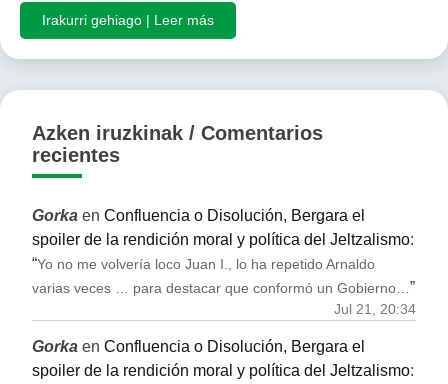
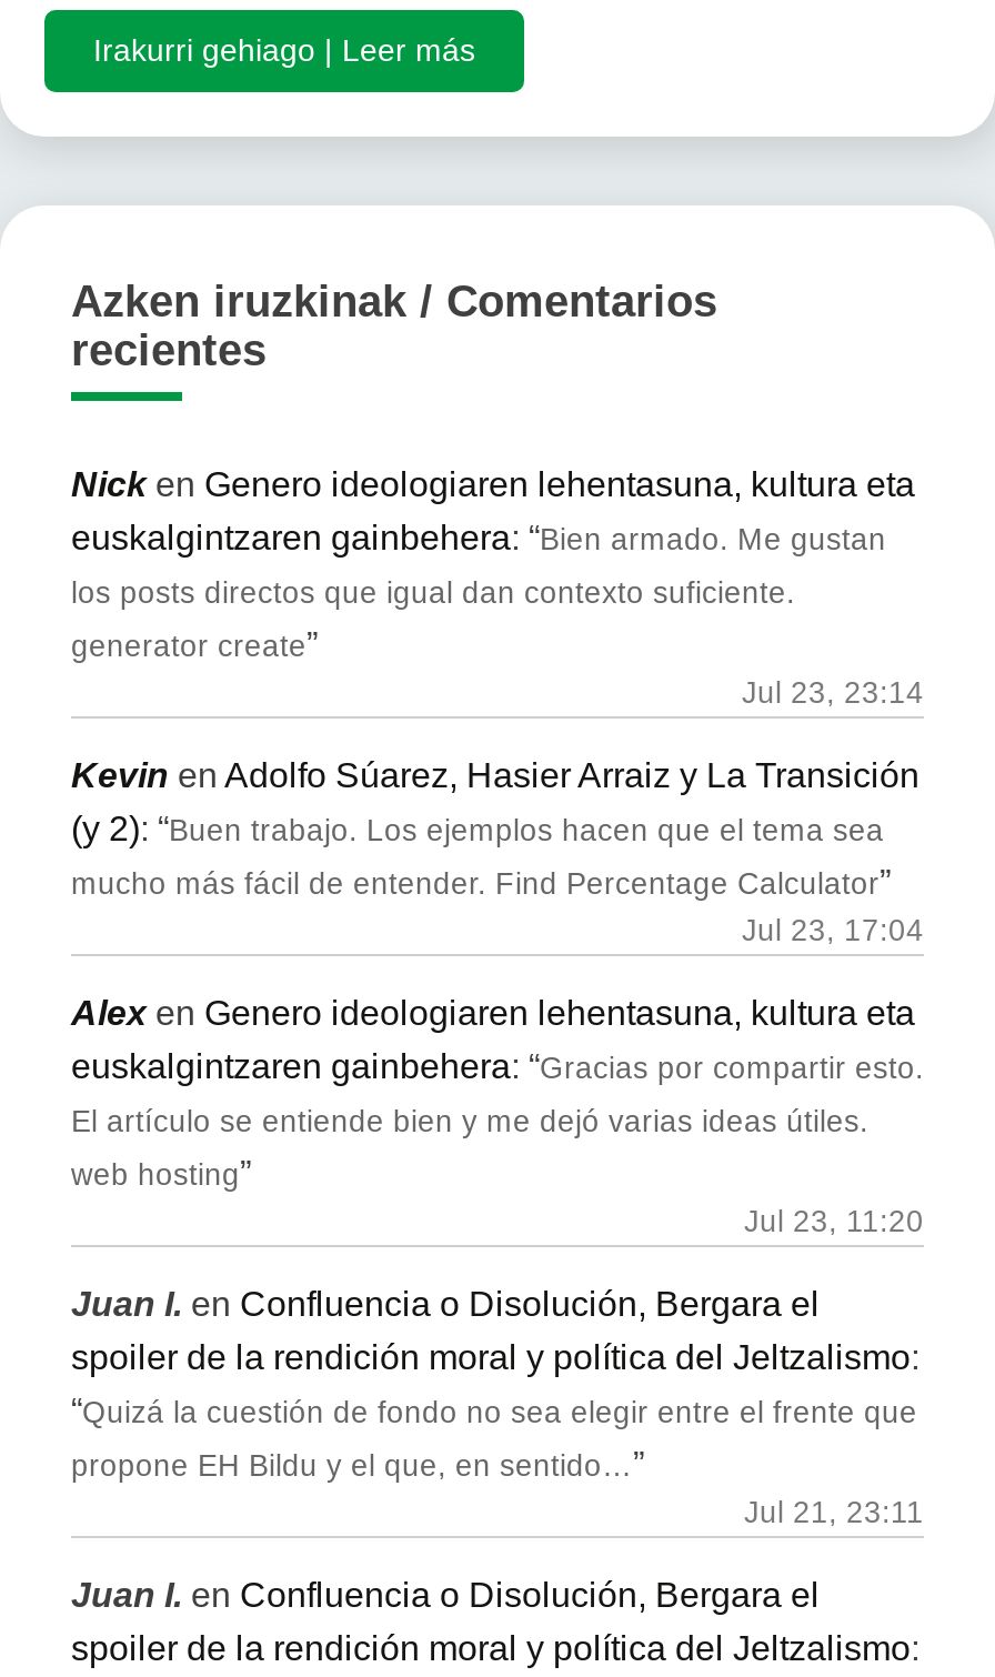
- Gorka en Confluencia o Disolución, Bergara el
+ Nick en Genero ideologiaren lehentasuna, kultura eta
+ euskalgintzaren gainbehera: “Bien armado. Me gustan
+ los posts directos que igual dan contexto suficiente.
+ generator create”
+ Jul 23, 23:14
+ Kevin en Adolfo Súarez, Hasier Arraiz y La Transición
+ (y 2): “Buen trabajo. Los ejemplos hacen que el tema sea
+ mucho más fácil de entender. Find Percentage Calculator”
+ Jul 23, 17:04
+ Alex en Genero ideologiaren lehentasuna, kultura eta
+ euskalgintzaren gainbehera: “Gracias por compartir esto.
+ El artículo se entiende bien y me dejó varias ideas útiles.
+ web hosting”
+ Jul 23, 11:20
+ Juan I. en Confluencia o Disolución, Bergara el

- “Yo no me volvería loco Juan I., lo ha repetido Arnaldo
- varias veces … para destacar que conformó un Gobierno…”
- Jul 21, 20:34
+ “Quizá la cuestión de fondo no sea elegir entre el frente que
+ propone EH Bildu y el que, en sentido…”
+ Jul 21, 23:11

- Gorka en Confluencia o Disolución, Bergara el
+ Juan I. en Confluencia o Disolución, Bergara el
